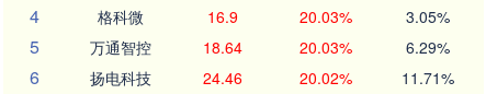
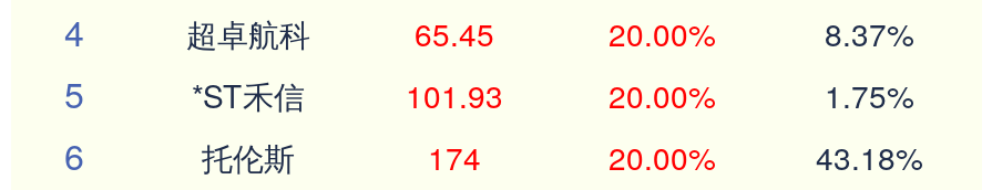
- 格科微
- 16.9
- 20.03%
- 3.05%
+ 超卓航科
+ 65.45
+ 20.00%
+ 8.37%

- 万通智控
- 18.64
- 20.03%
- 6.29%
+ *ST禾信
+ 101.93
+ 20.00%
+ 1.75%

- 扬电科技
- 24.46
- 20.02%
- 11.71%
+ 托伦斯
+ 174
+ 20.00%
+ 43.18%
